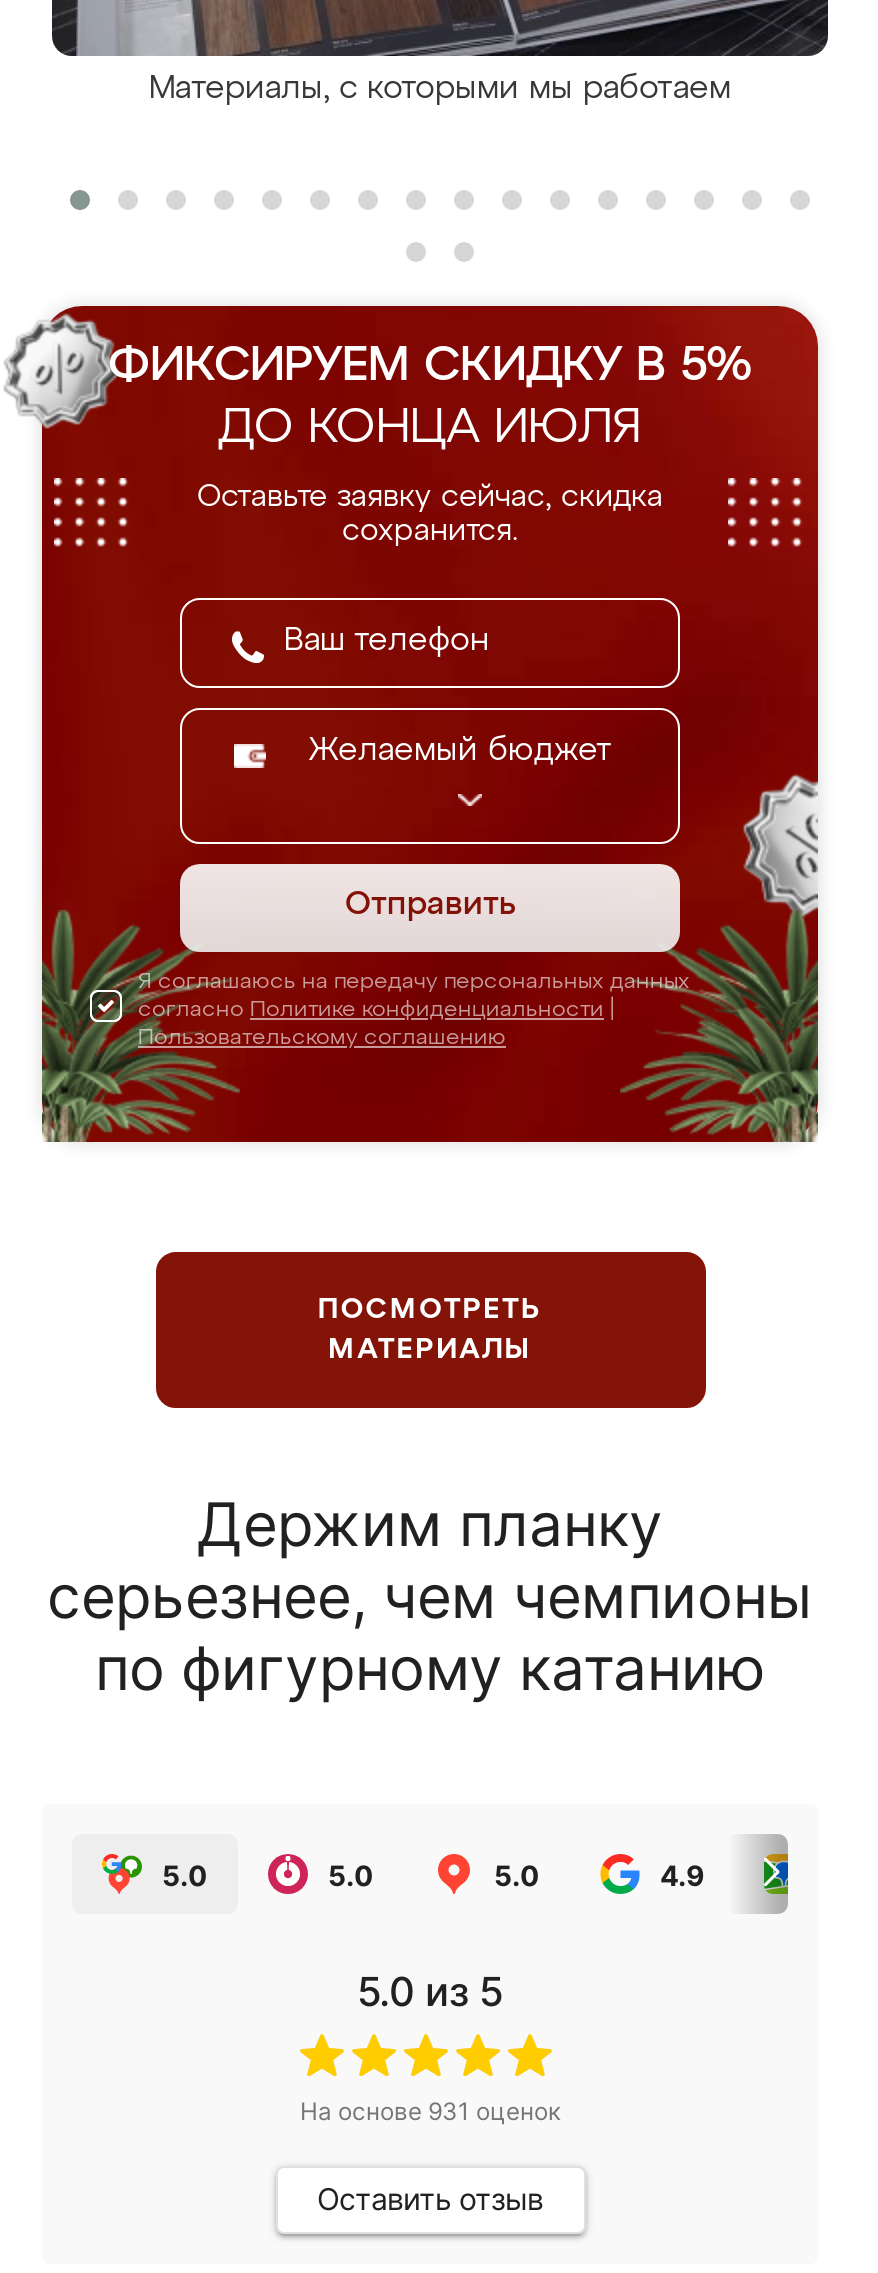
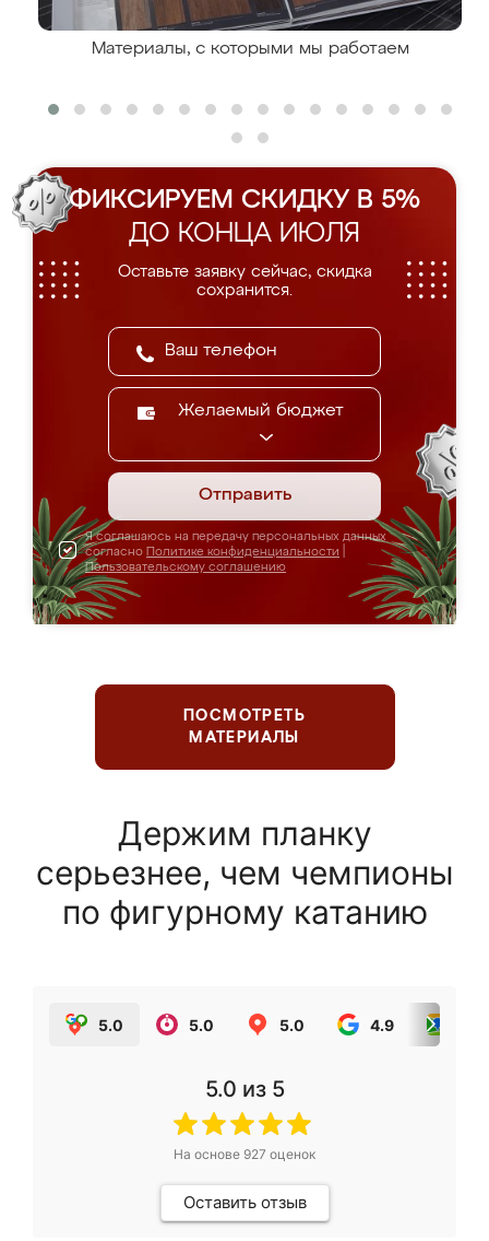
- На основе 931 оценок
+ На основе 927 оценок
